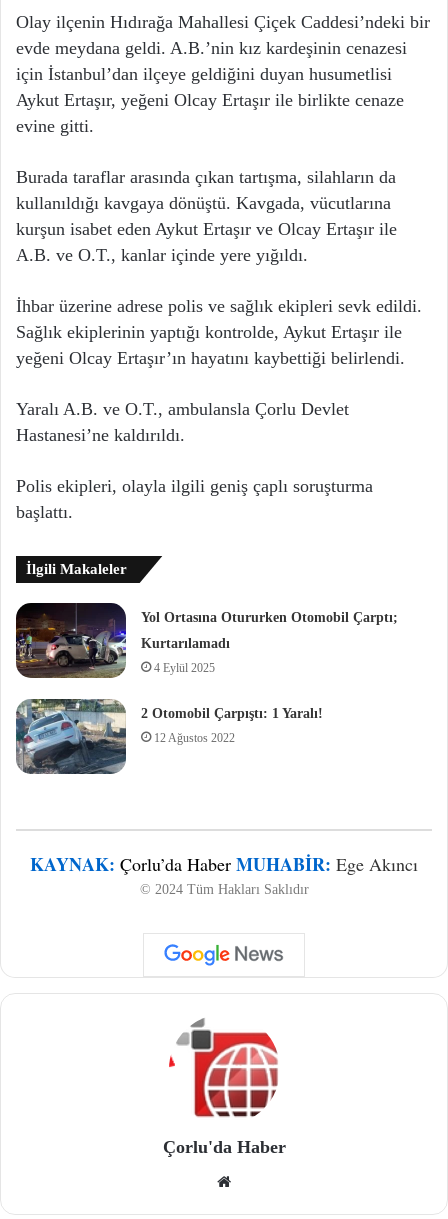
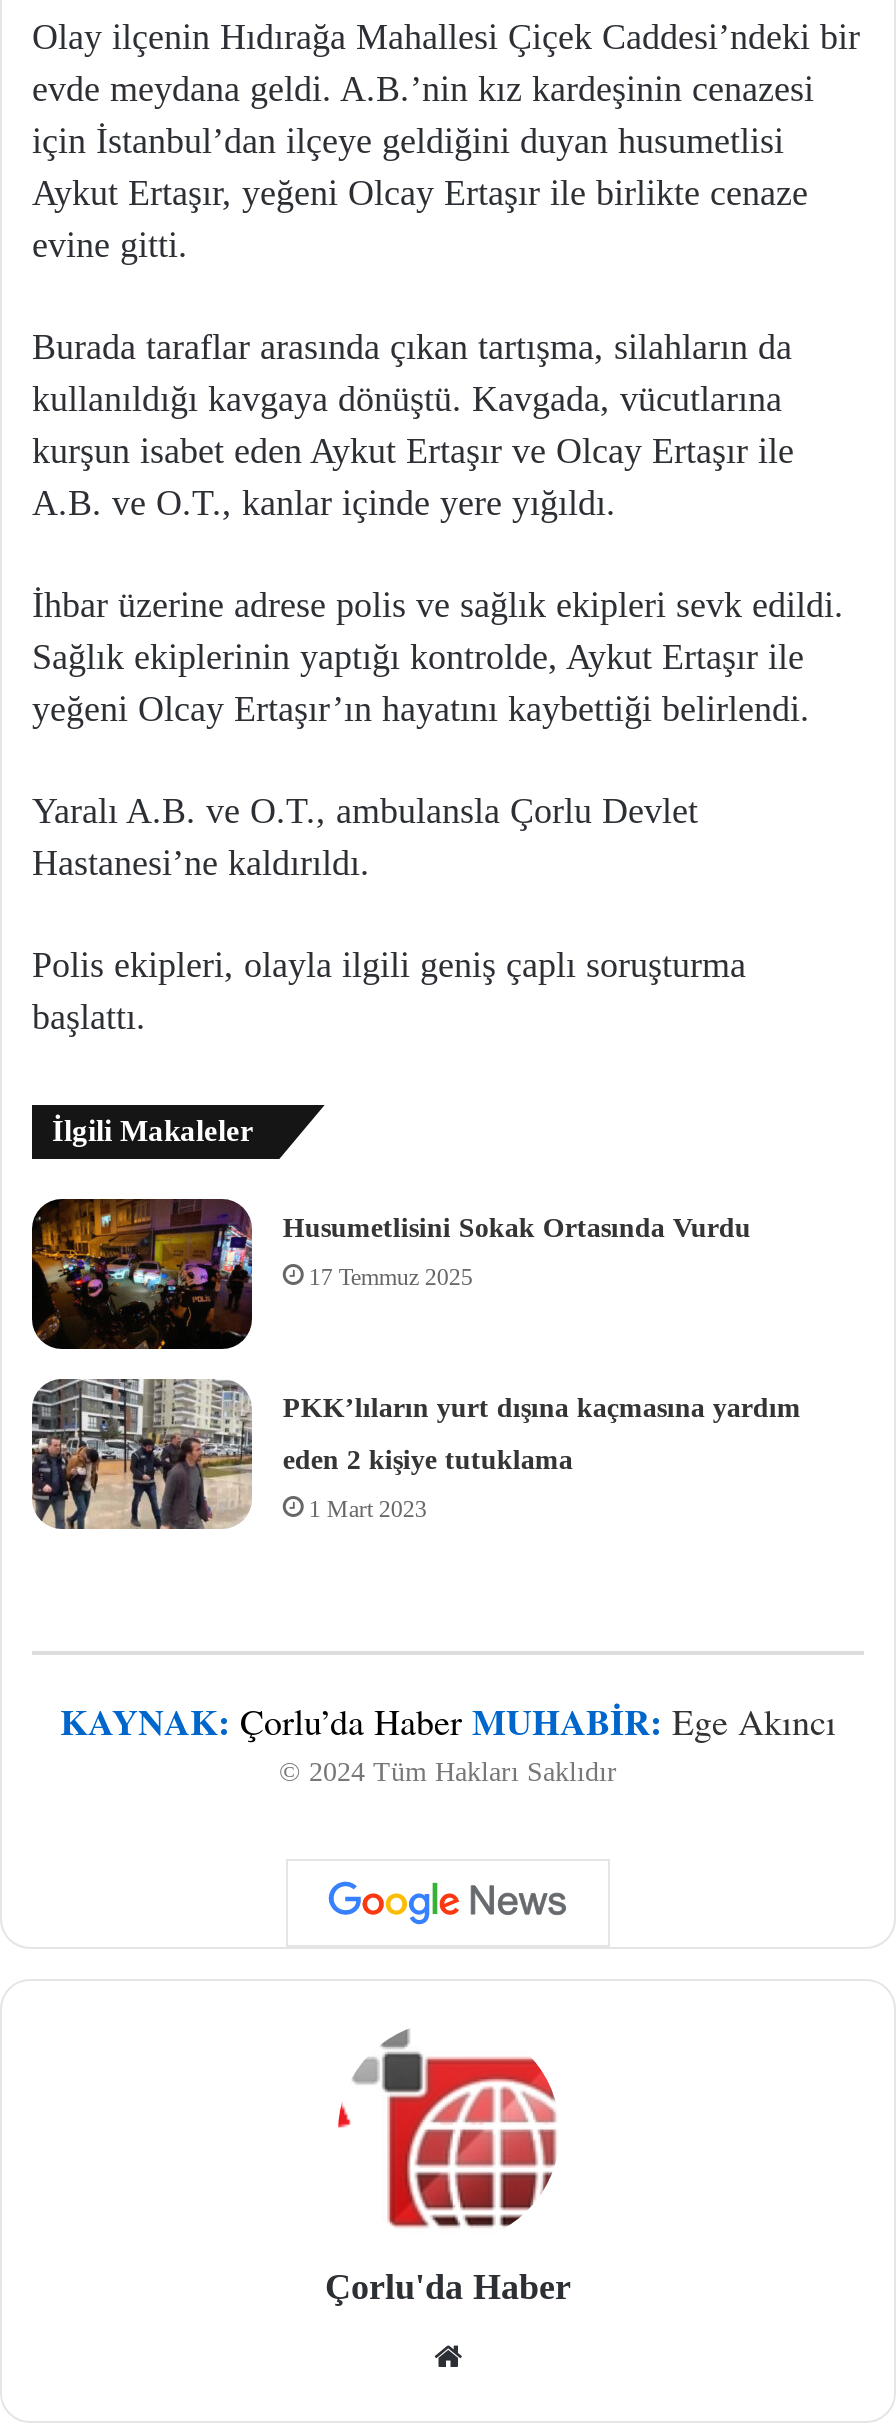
- [image]
- Yol Ortasına Otururken Otomobil Çarptı;
+ [image]
+ Husumetlisini Sokak Ortasında Vurdu

- Kurtarılamadı
+ 17 Temmuz 2025

- 4 Eylül 2025
+ PKK’lıların yurt dışına kaçmasına yardım

- [image]
- 2 Otomobil Çarpıştı: 1 Yaralı!
+ [image]
+ eden 2 kişiye tutuklama

- 12 Ağustos 2022
+ 1 Mart 2023
